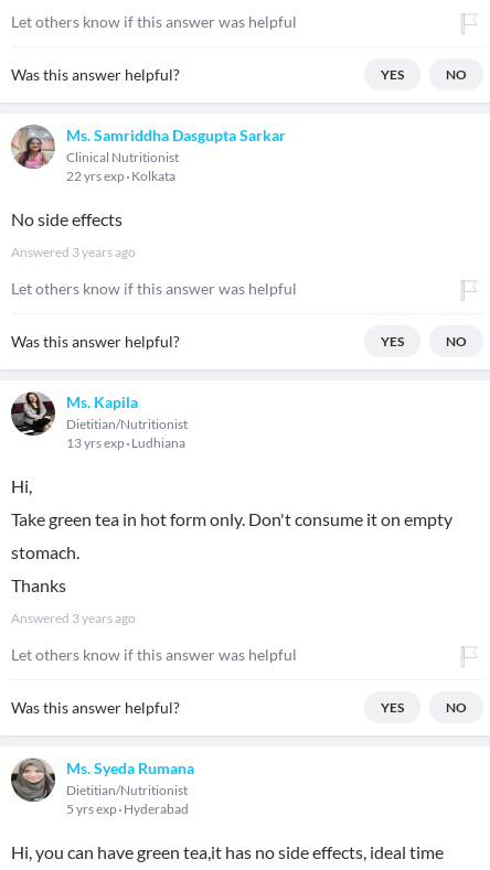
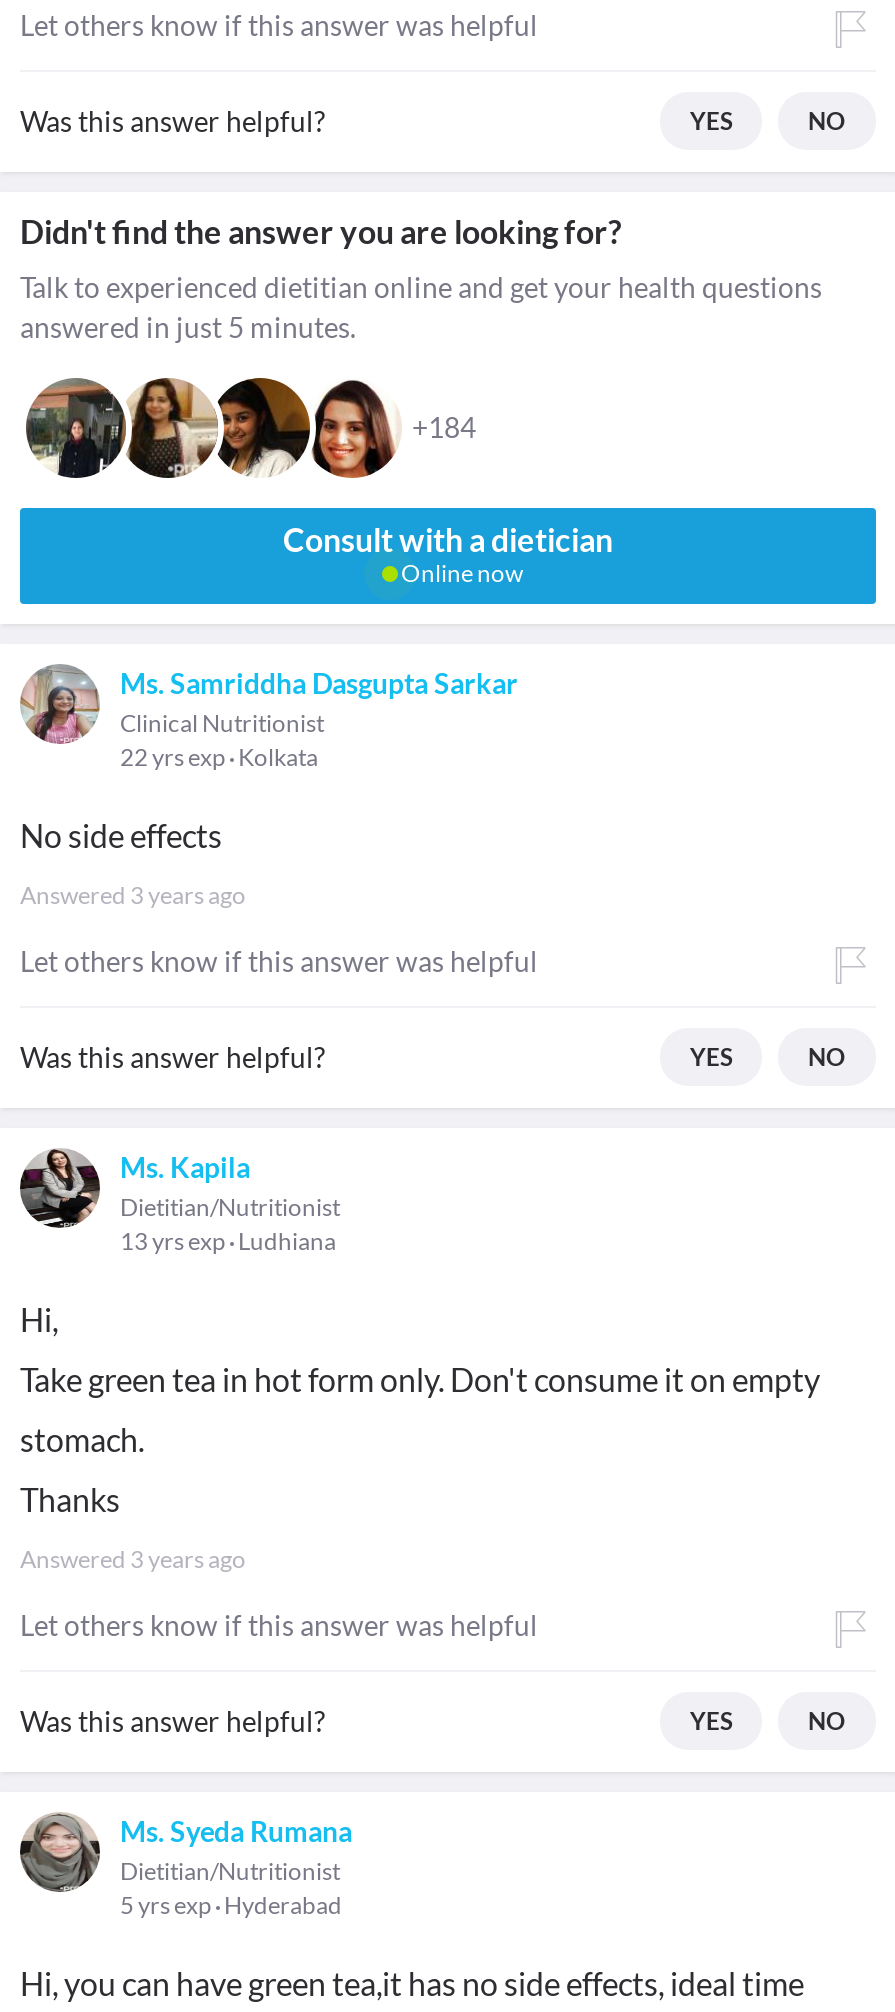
+ [image]
+ Didn't find the answer you are looking for?
+ Talk to experienced dietitian online and get your health questions
+ answered in just 5 minutes.
+ +184
+ Consult with a dietician
+ Online now
